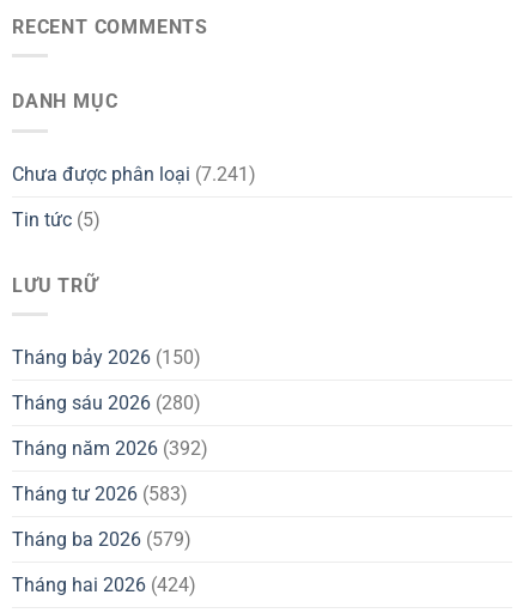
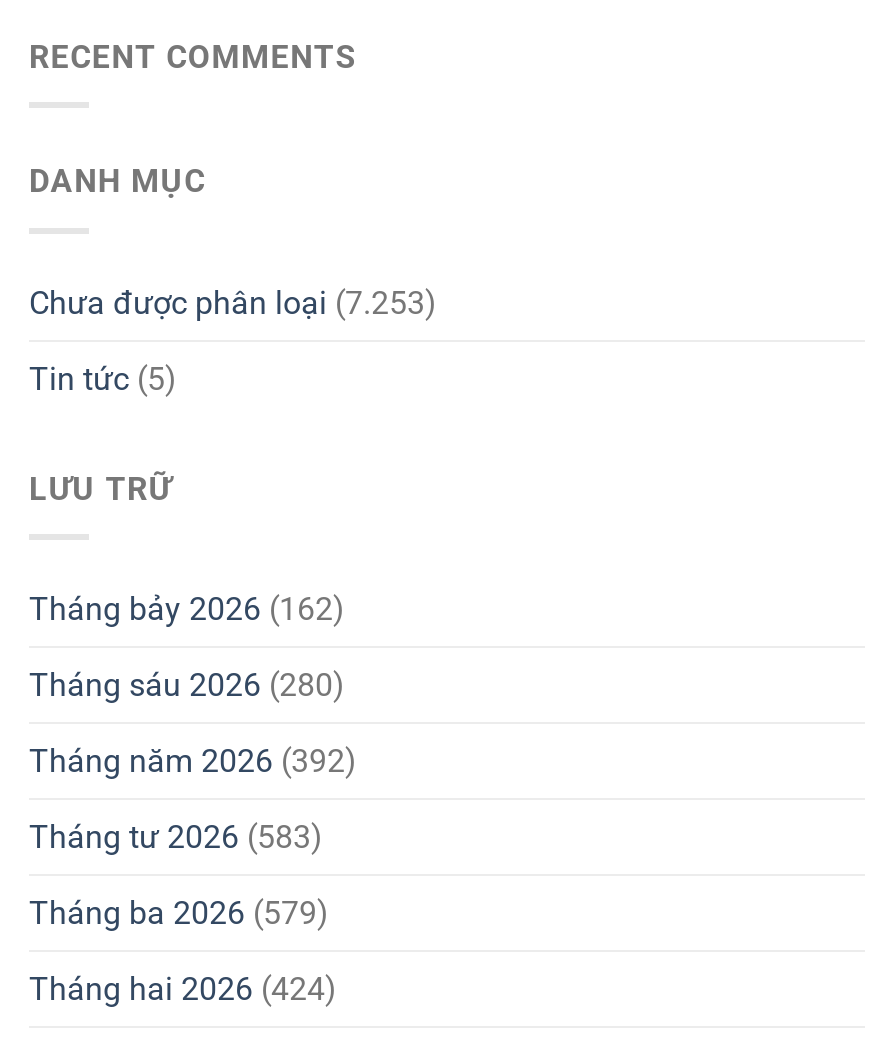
- Chưa được phân loại (7.241)
+ Chưa được phân loại (7.253)

- Tháng bảy 2026 (150)
+ Tháng bảy 2026 (162)
